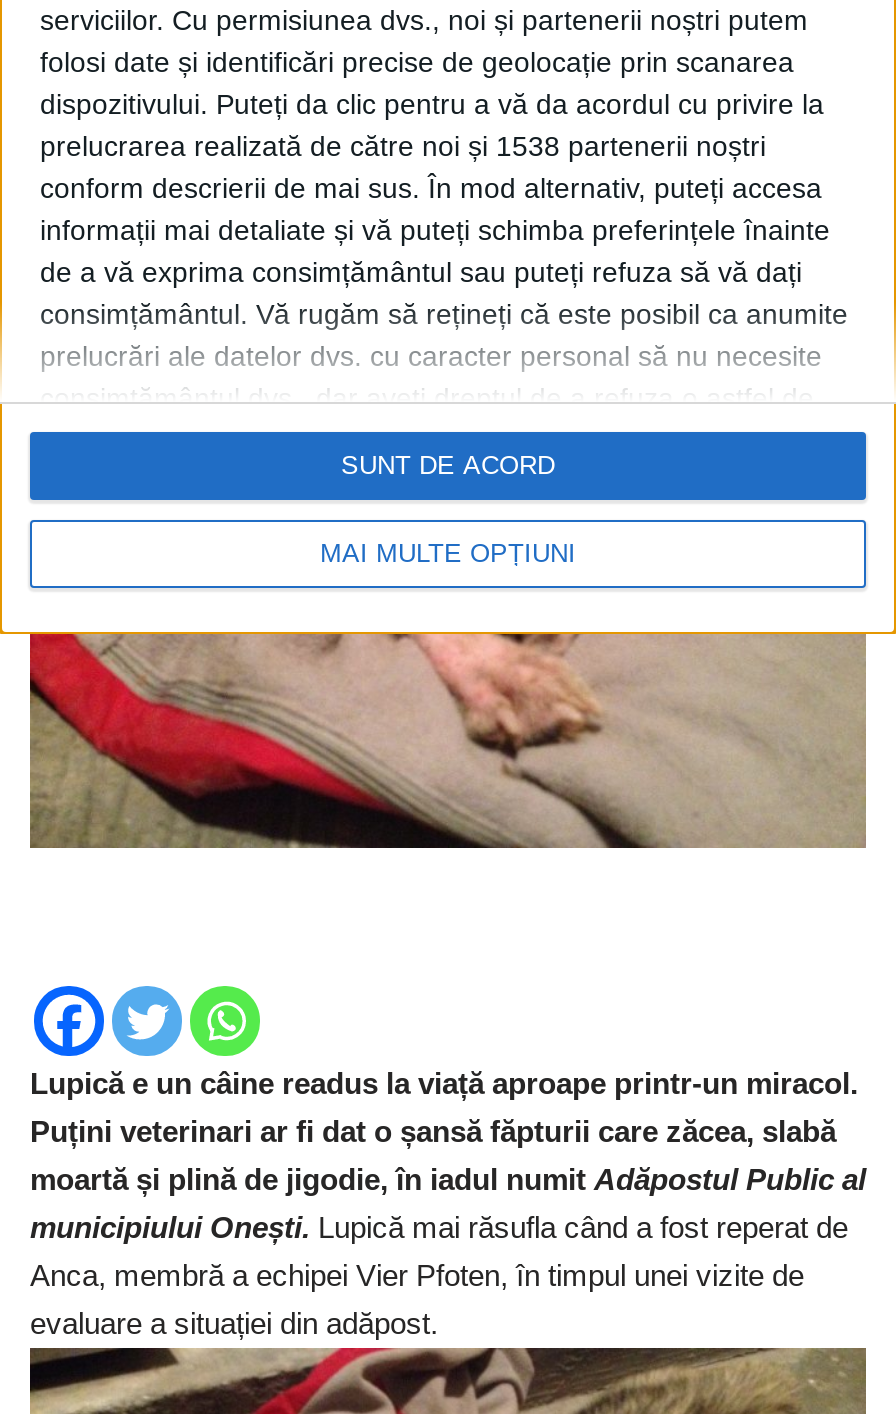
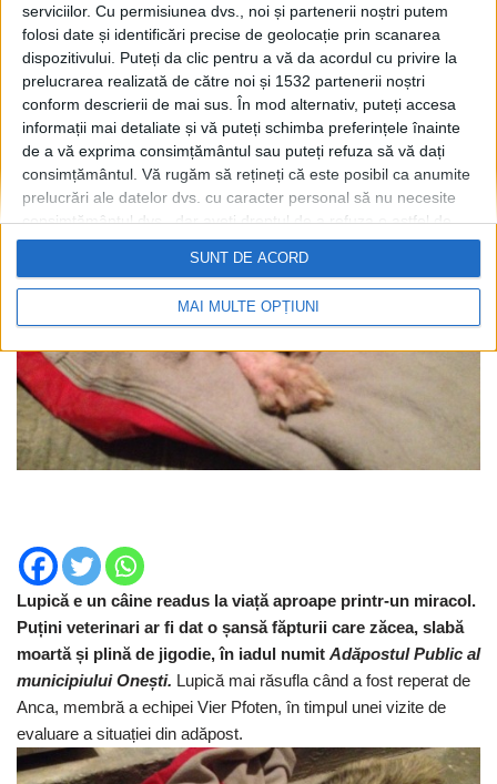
- prelucrarea realizată de către noi și 1538 partenerii noștri
+ prelucrarea realizată de către noi și 1532 partenerii noștri
